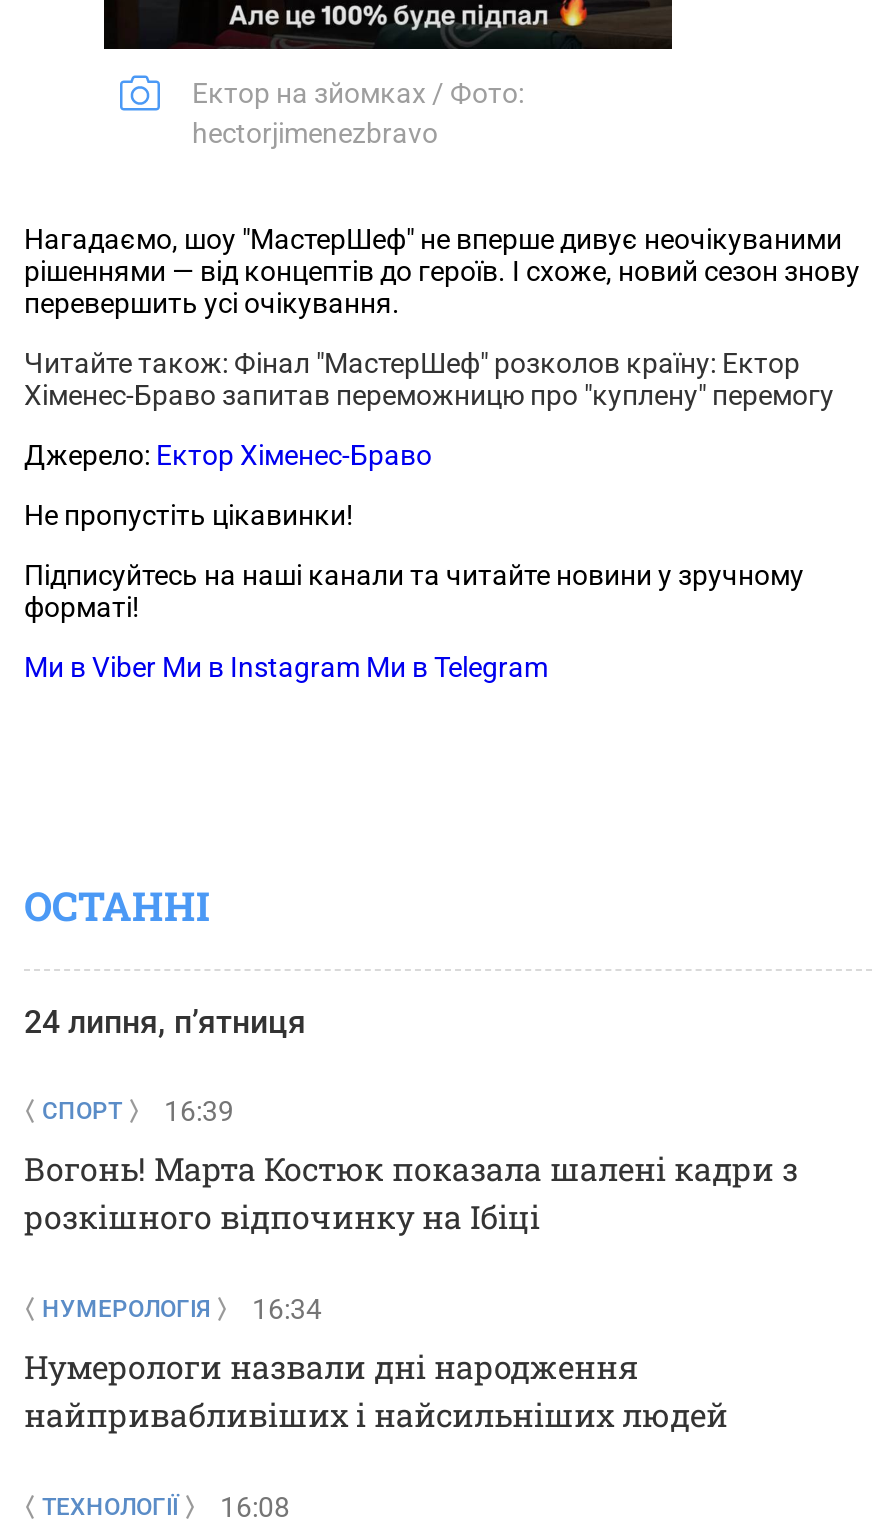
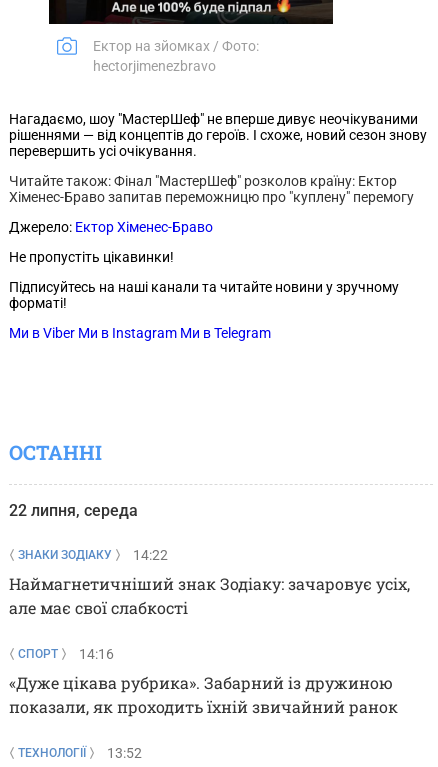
- 24 липня, пʼятниця
+ 22 липня, середа
+ ЗНАКИ ЗОДІАКУ
+ 14:22
+ Наймагнетичніший знак Зодіаку: зачаровує усіх,
+ але має свої слабкості

- 16:39
- Вогонь! Марта Костюк показала шалені кадри з
- розкішного відпочинку на Ібіці
- НУМЕРОЛОГІЯ
- 16:34
- Нумерологи назвали дні народження
- найпривабливіших і найсильніших людей
+ 14:16
+ «Дуже цікава рубрика». Забарний із дружиною
+ показали, як проходить їхній звичайний ранок

moved down: СПОРТ

- ТЕХНОЛОГІЇ 16:08
+ ТЕХНОЛОГІЇ 13:52
